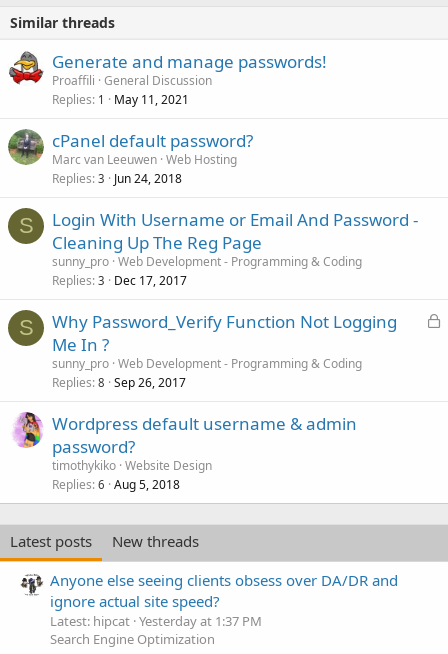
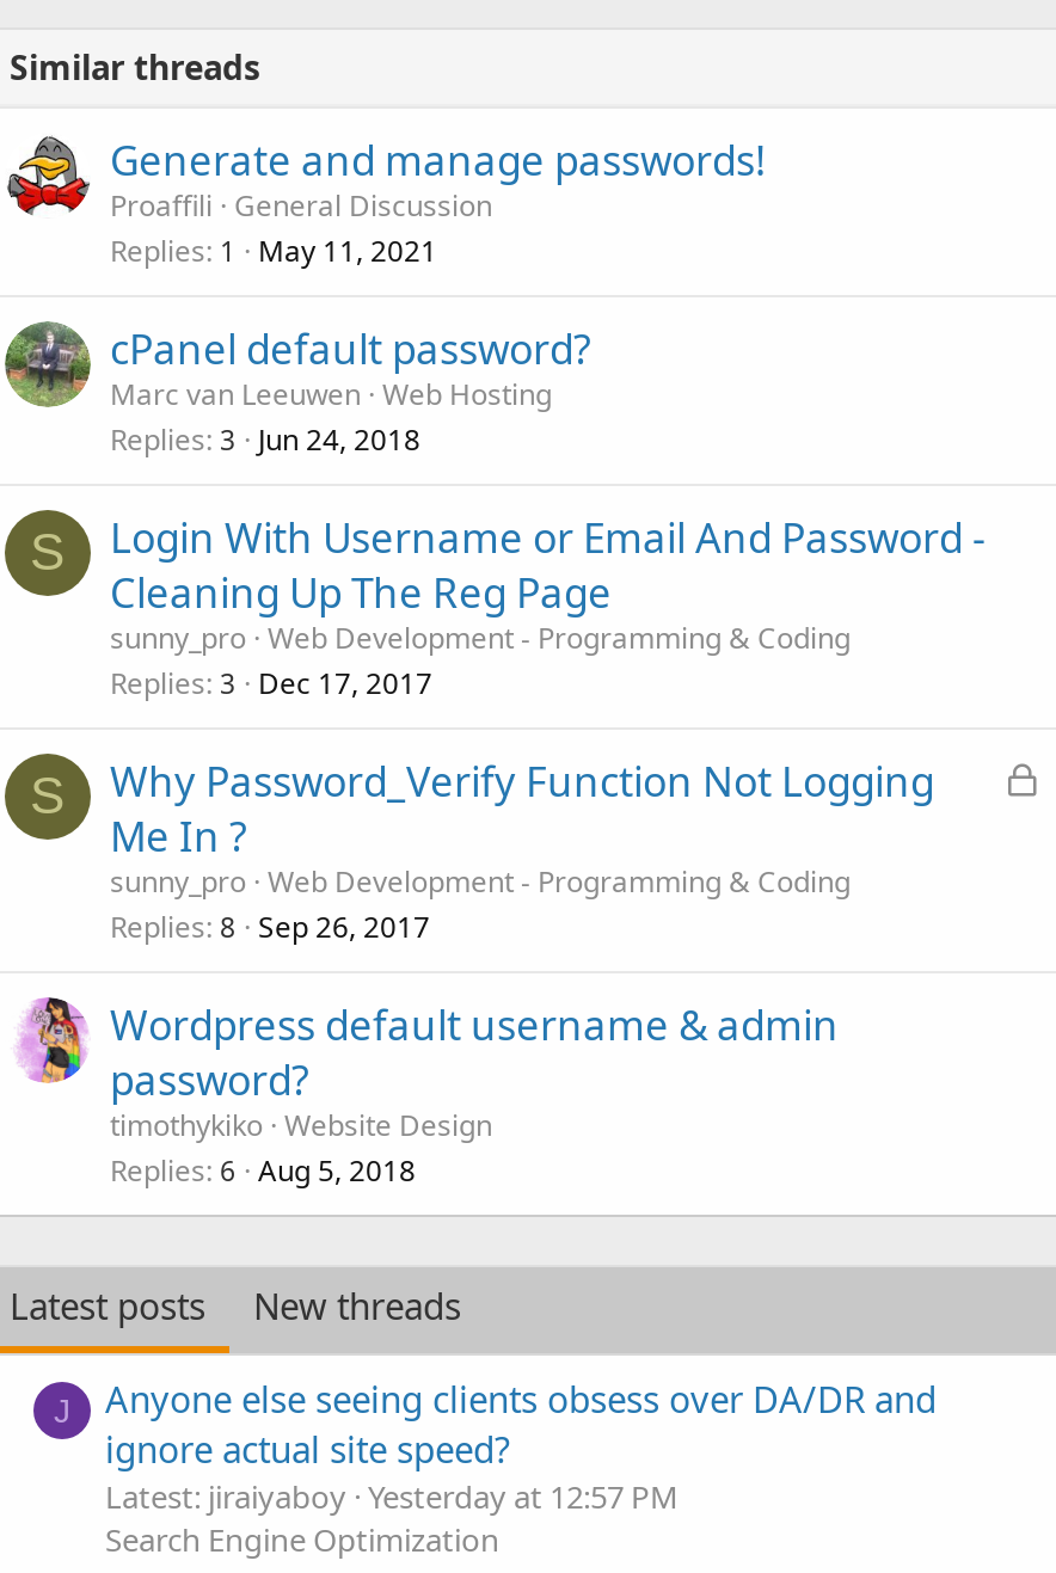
+ J

- Latest: hipcat Yesterday at 1:37 PM
+ Latest: jiraiyaboy Yesterday at 12:57 PM
